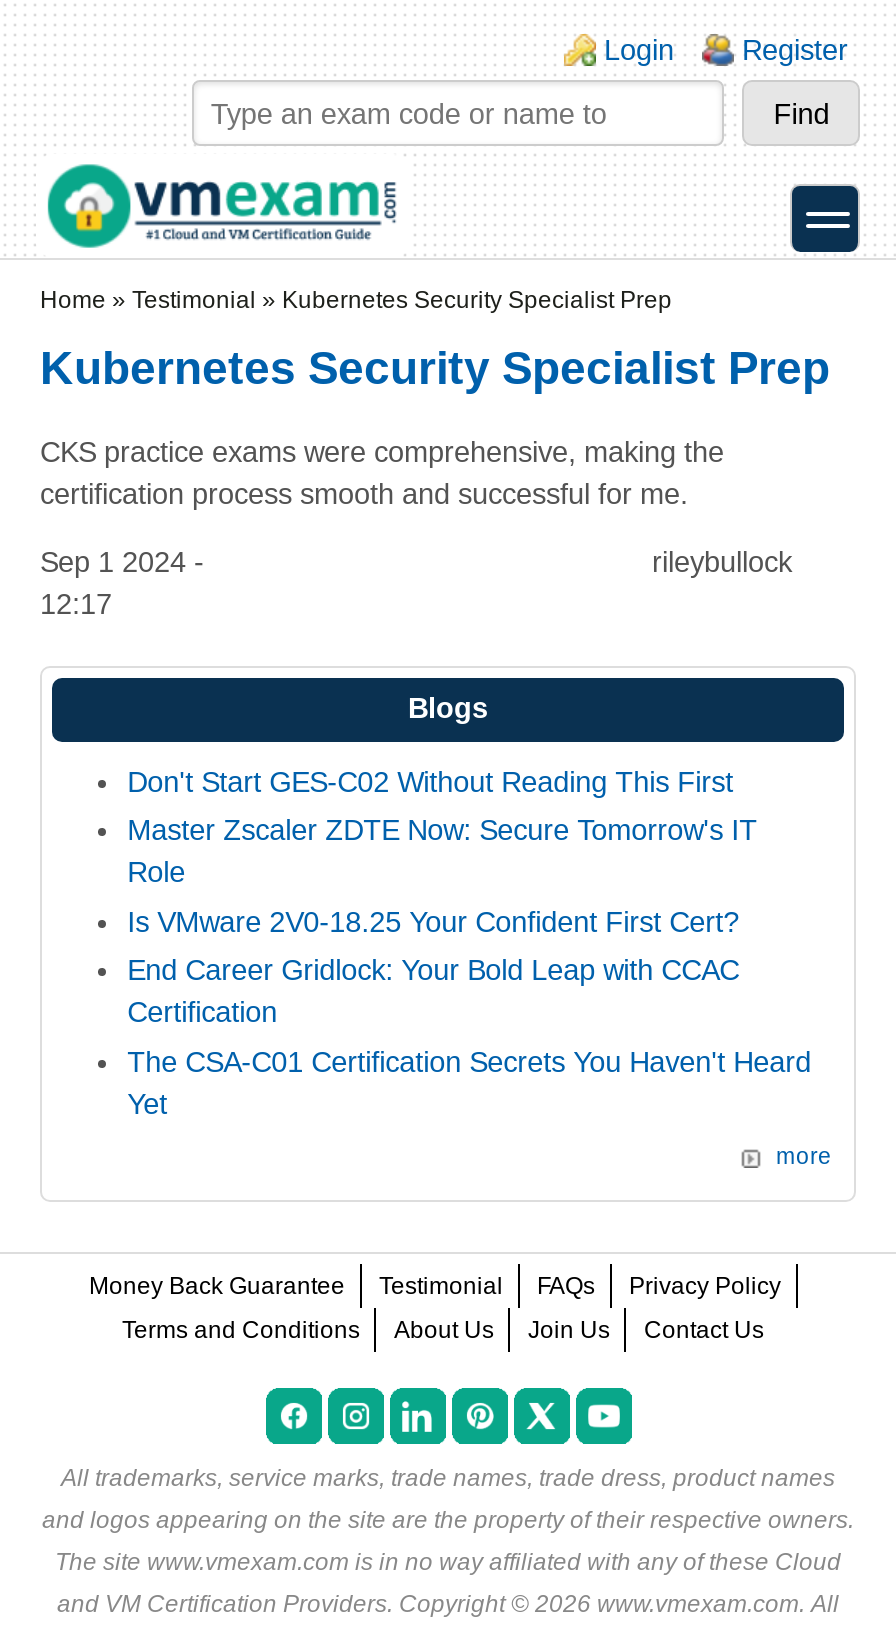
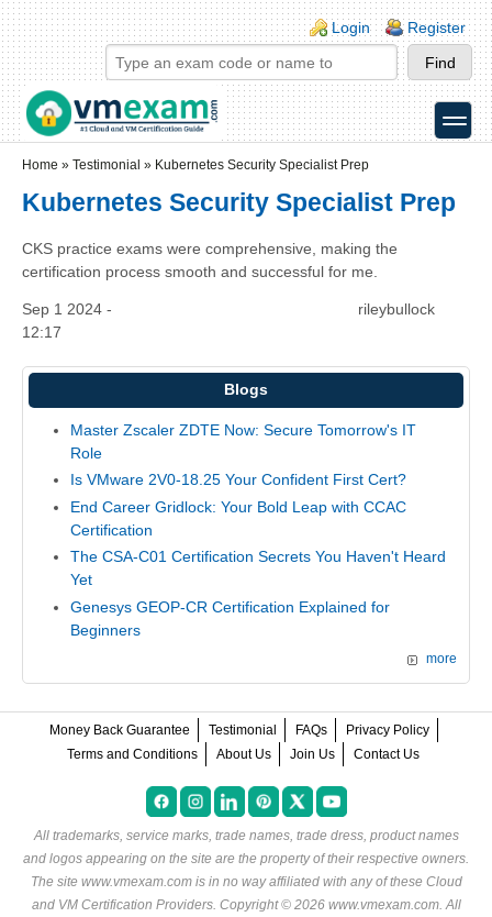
- Don't Start GES-C02 Without Reading This First

moved up: Master Zscaler ZDTE Now: Secure Tomorrow's IT | Role | Is VMware 2V0-18.25 Your Confident First Cert? | End Career Gridlock: Your Bold Leap with CCAC | Certification | The CSA-C01 Certification Secrets You Haven't Heard | Yet

+ Genesys GEOP-CR Certification Explained for
+ Beginners
